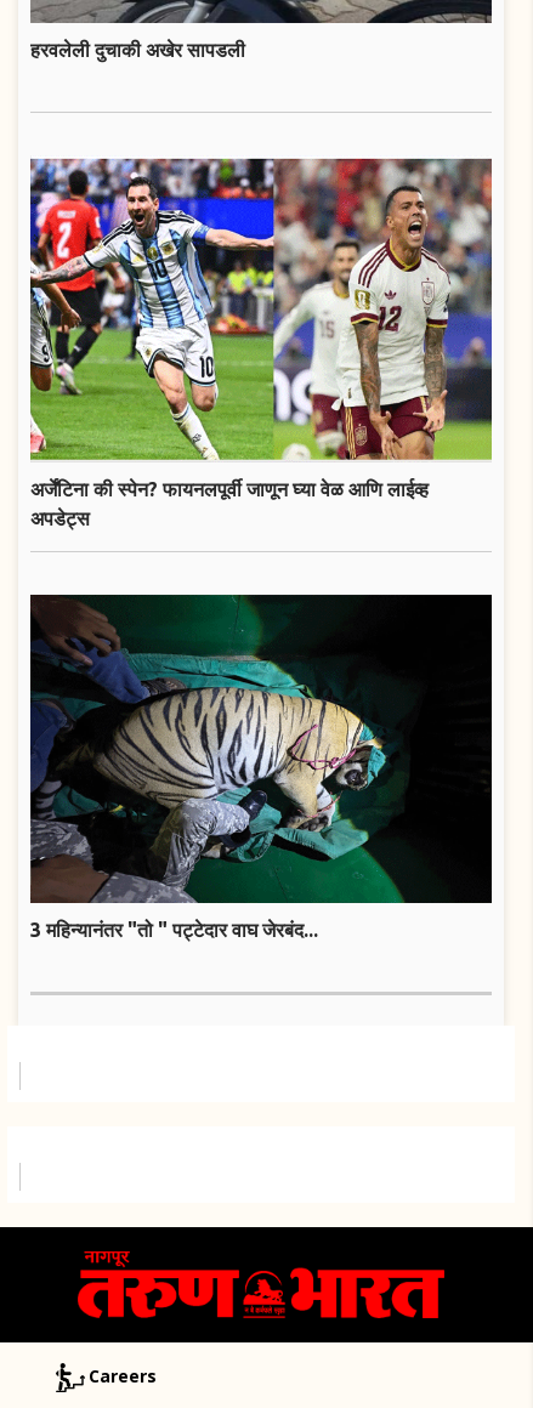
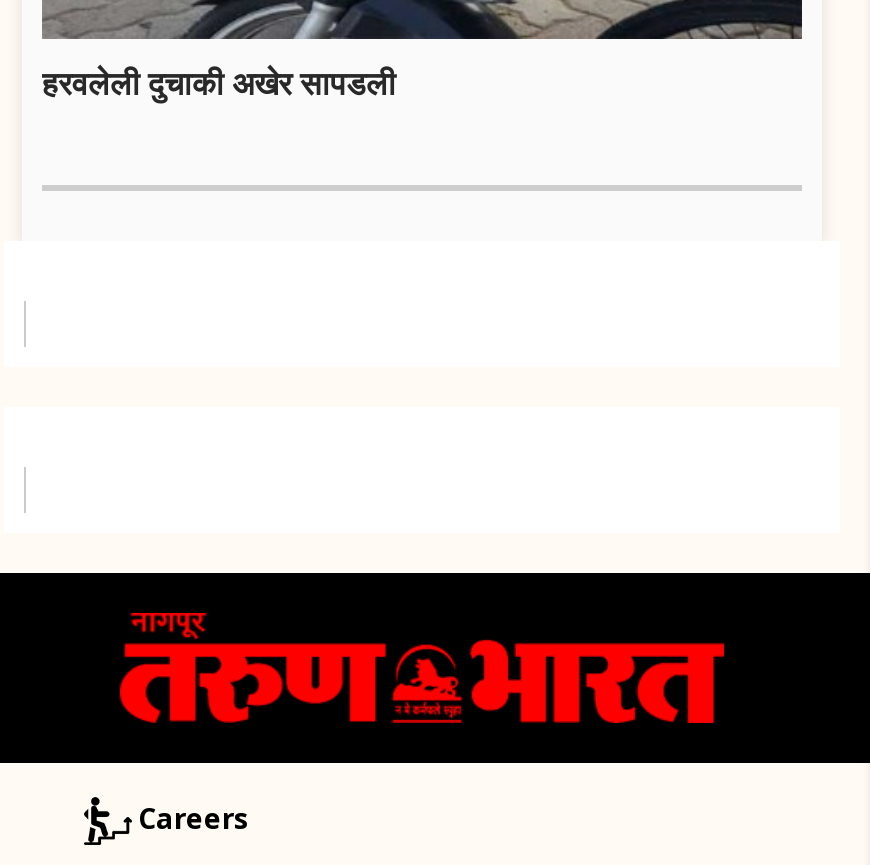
- [image]
- अर्जेंटिना की स्पेन? फायनलपूर्वी जाणून घ्या वेळ आणि लाईव्ह
- अपडेट्स

- [image]
- 3 महिन्यानंतर "तो " पट्टेदार वाघ जेरबंद...
